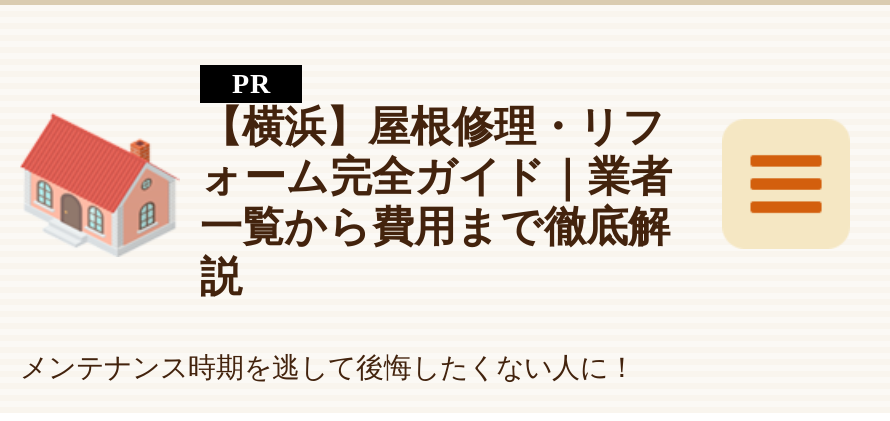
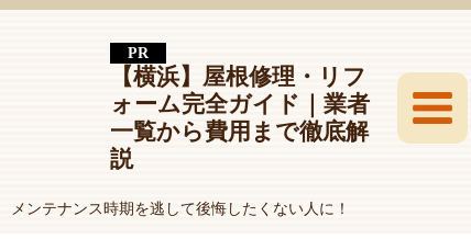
- [image]
